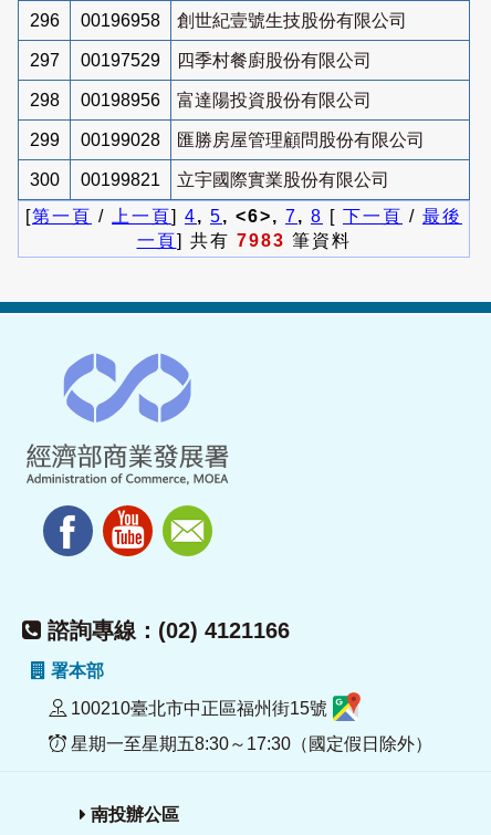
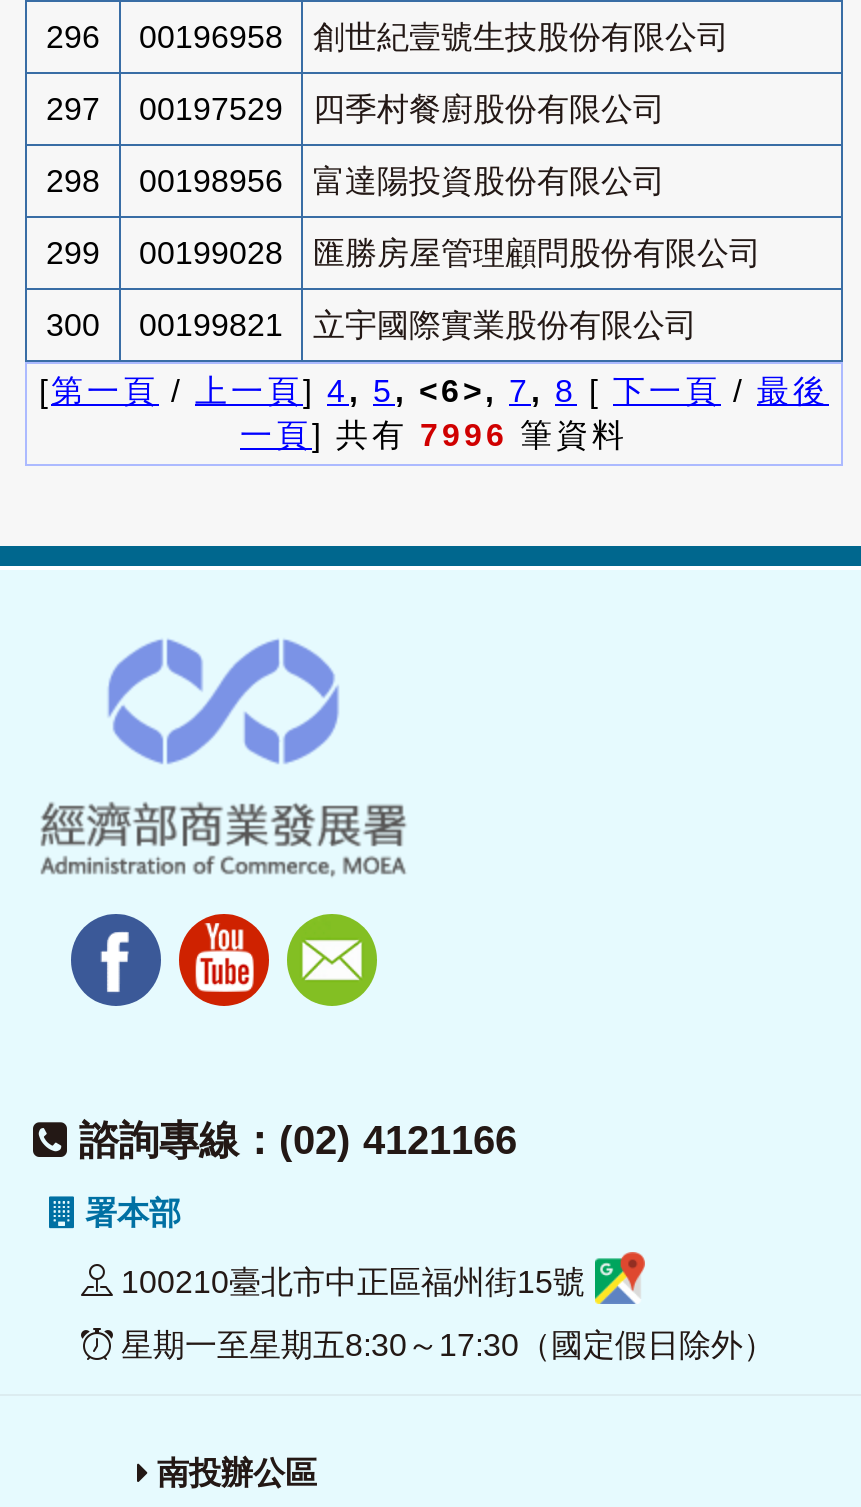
- 一頁] 共有7983筆資料
+ 一頁] 共有7996筆資料
